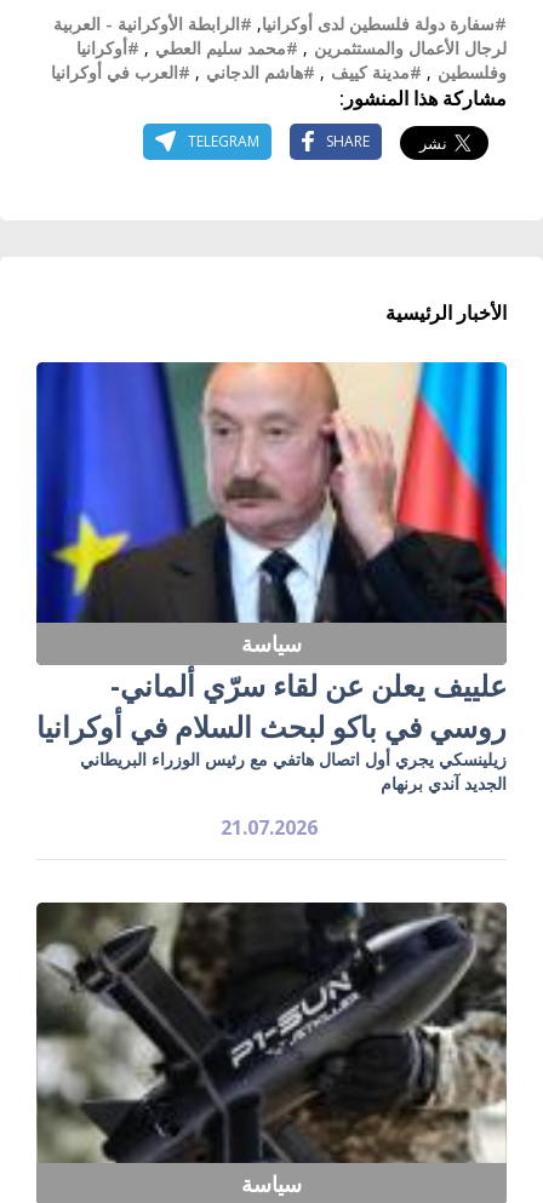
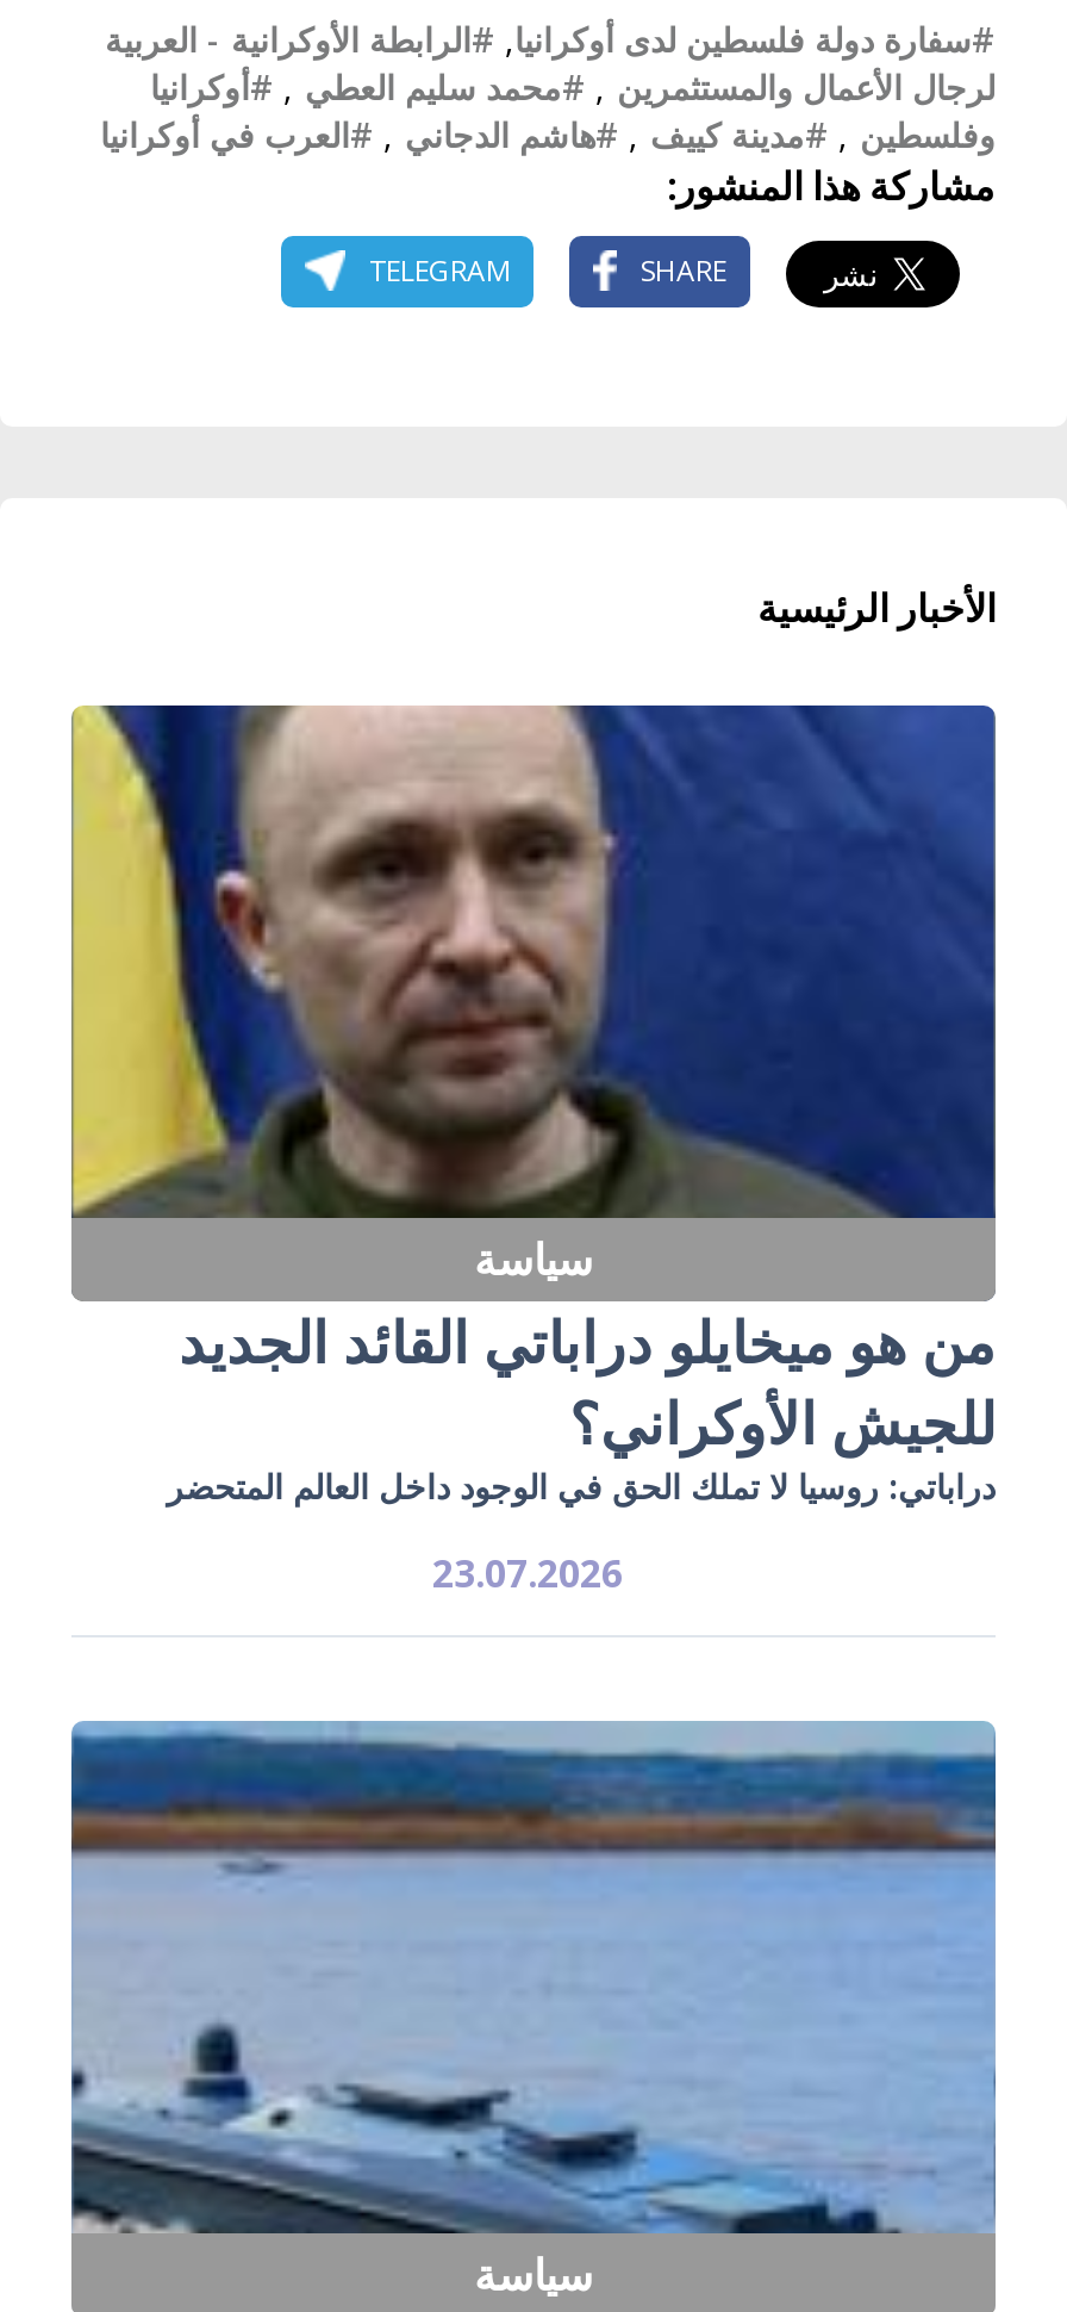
- [image]
- علييف يعلن عن لقاء سرّي ألماني-
- روسي في باكو لبحث السلام في أوكرانيا
- زيلينسكي يجري أول اتصال هاتفي مع رئيس الوزراء البريطاني
- الجديد آندي برنهام
+ [image]
+ من هو ميخايلو دراباتي القائد الجديد
+ للجيش الأوكراني؟
+ دراباتي: روسيا لا تملك الحق في الوجود داخل العالم المتحضر

- 21.07.2026
+ 23.07.2026

- [image]
+ [image]
